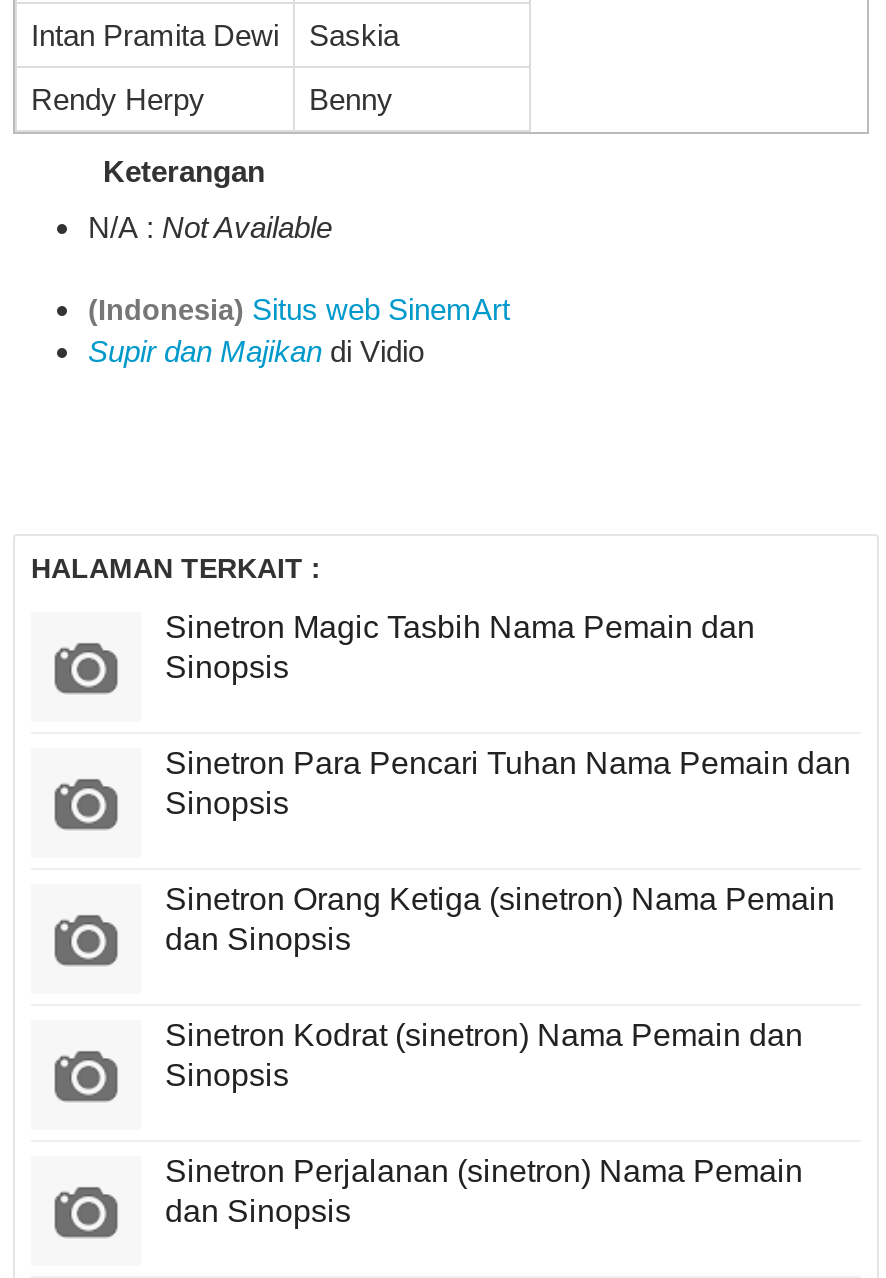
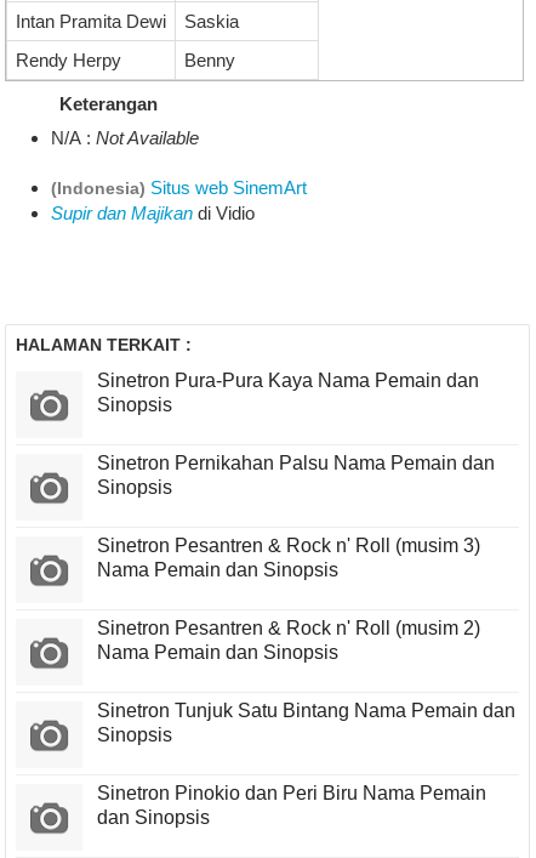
- Sinetron Magic Tasbih Nama Pemain dan
+ Sinetron Pura-Pura Kaya Nama Pemain dan

- Sinetron Para Pencari Tuhan Nama Pemain dan
+ Sinetron Pernikahan Palsu Nama Pemain dan

- Sinetron Orang Ketiga (sinetron) Nama Pemain
- dan Sinopsis
- Sinetron Kodrat (sinetron) Nama Pemain dan
+ Sinetron Pesantren & Rock n' Roll (musim 3)
+ Nama Pemain dan Sinopsis
+ Sinetron Pesantren & Rock n' Roll (musim 2)
+ Nama Pemain dan Sinopsis
+ Sinetron Tunjuk Satu Bintang Nama Pemain dan

- Sinetron Perjalanan (sinetron) Nama Pemain
+ Sinetron Pinokio dan Peri Biru Nama Pemain
